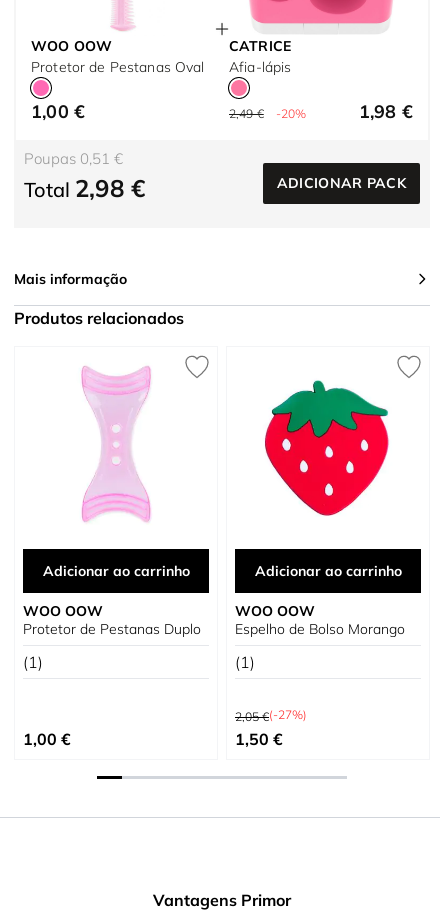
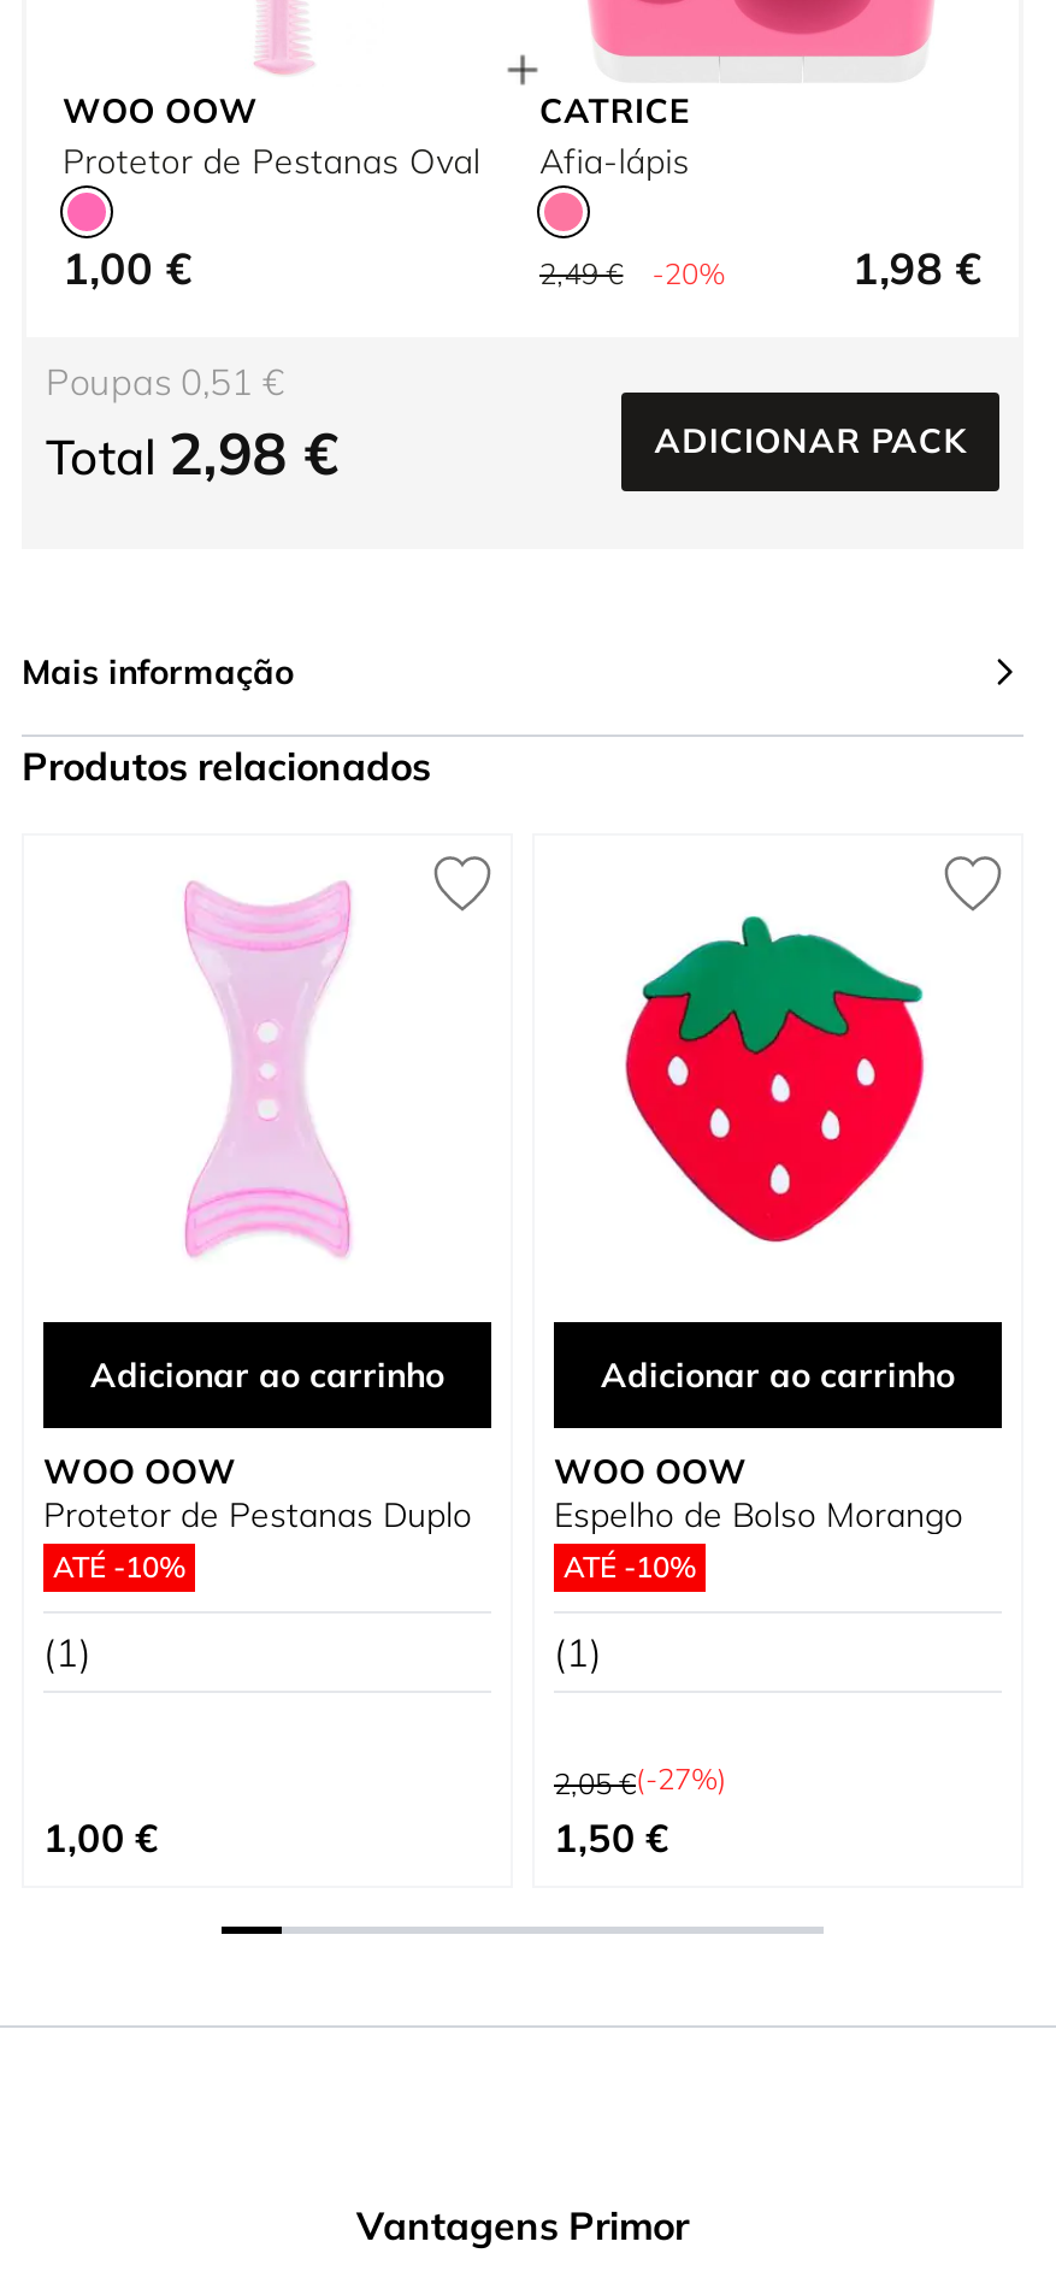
+ ATÉ -10%

+ ATÉ -10%
